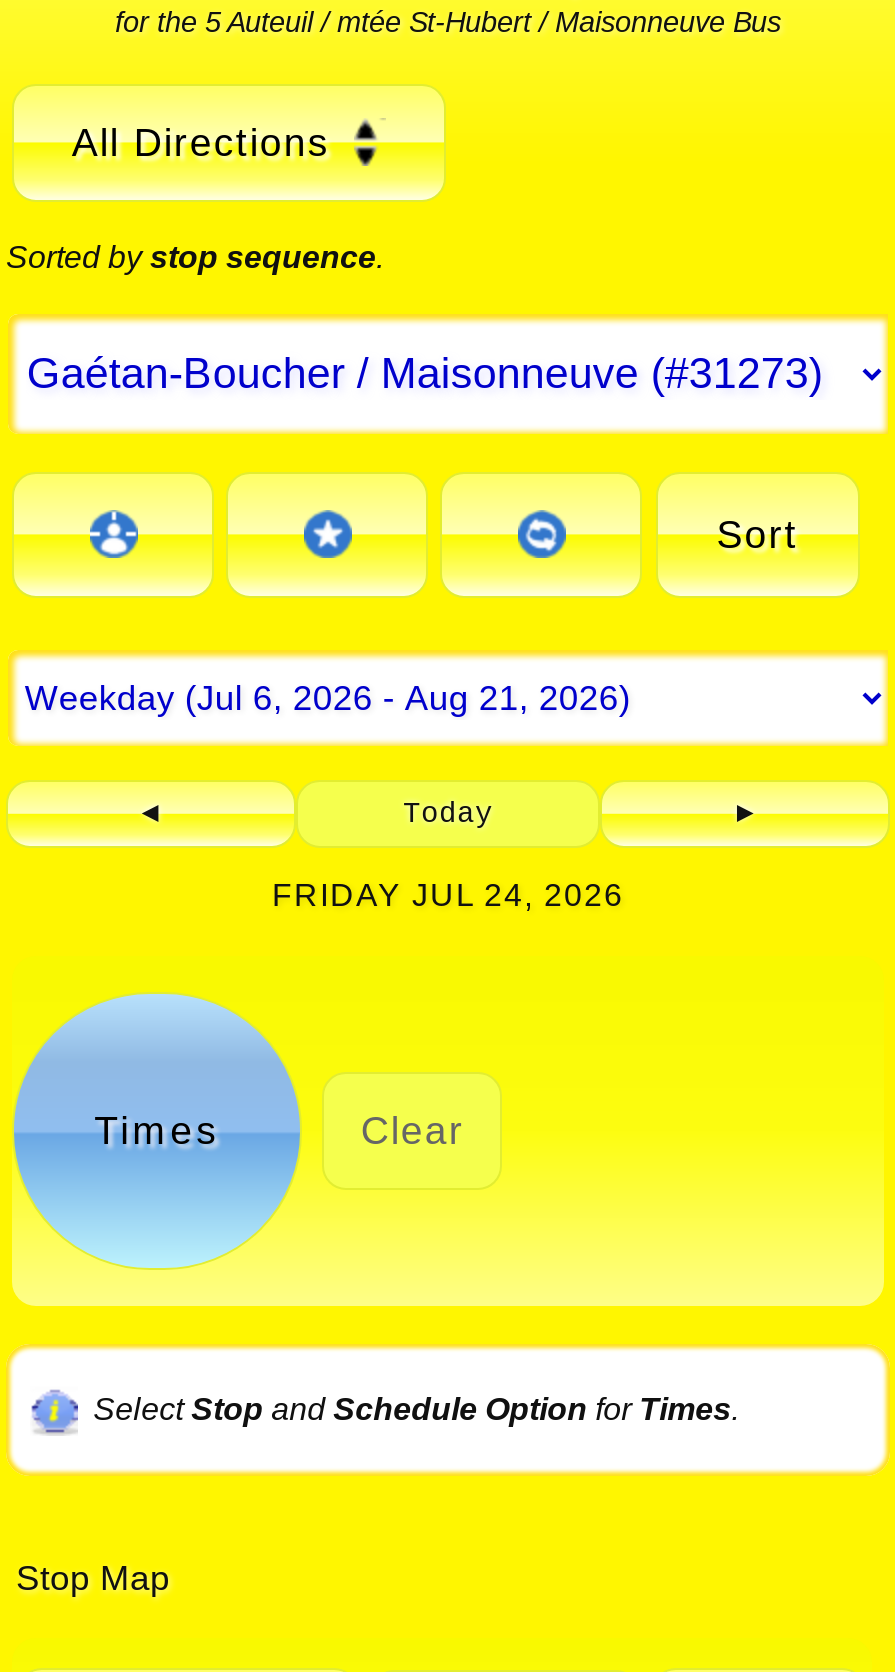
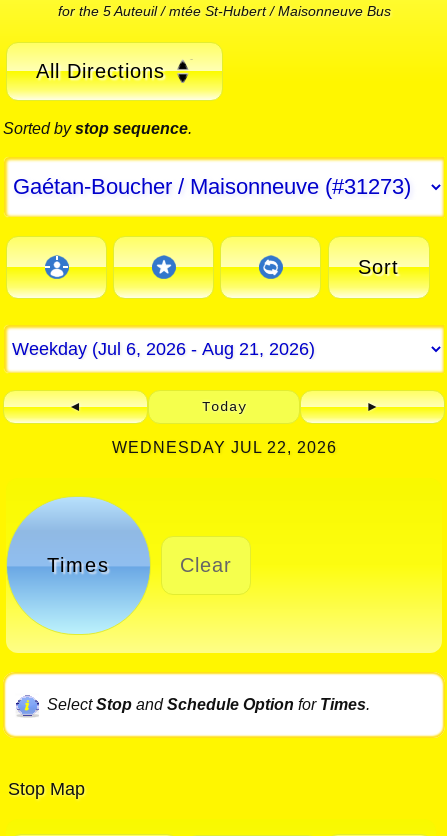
- FRIDAY JUL 24, 2026
+ WEDNESDAY JUL 22, 2026
